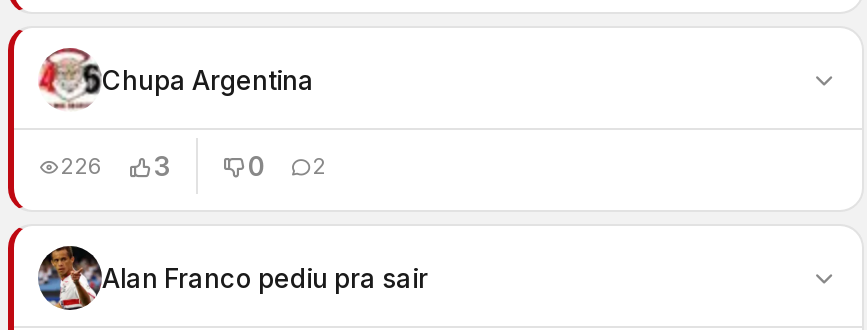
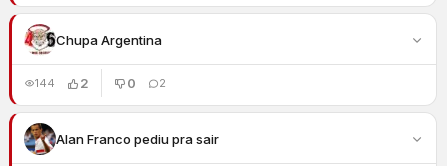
- 226
+ 144

- 3
+ 2
